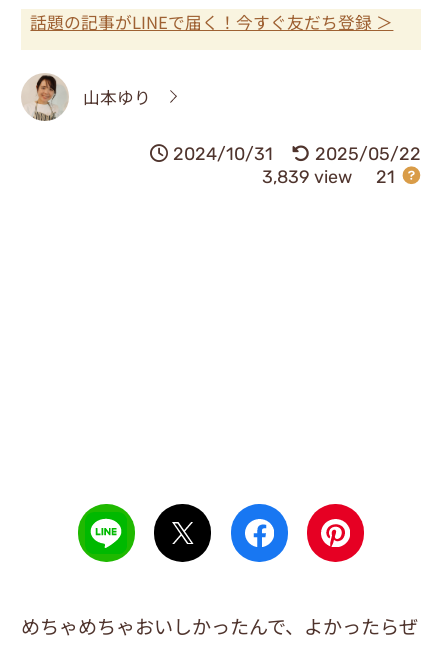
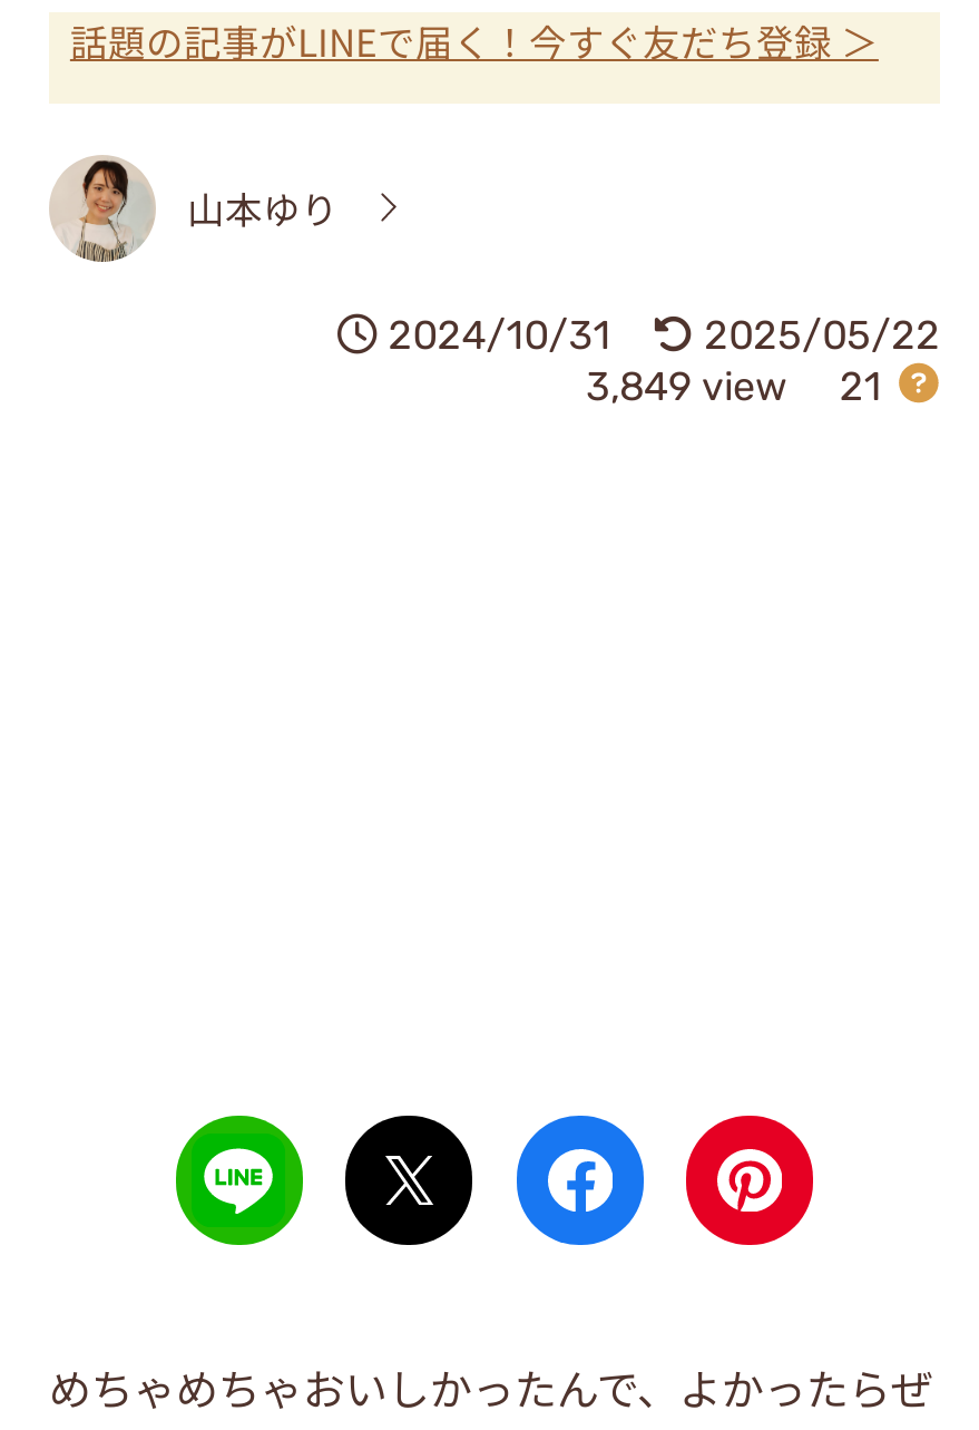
- 3,839 view 21
+ 3,849 view 21
